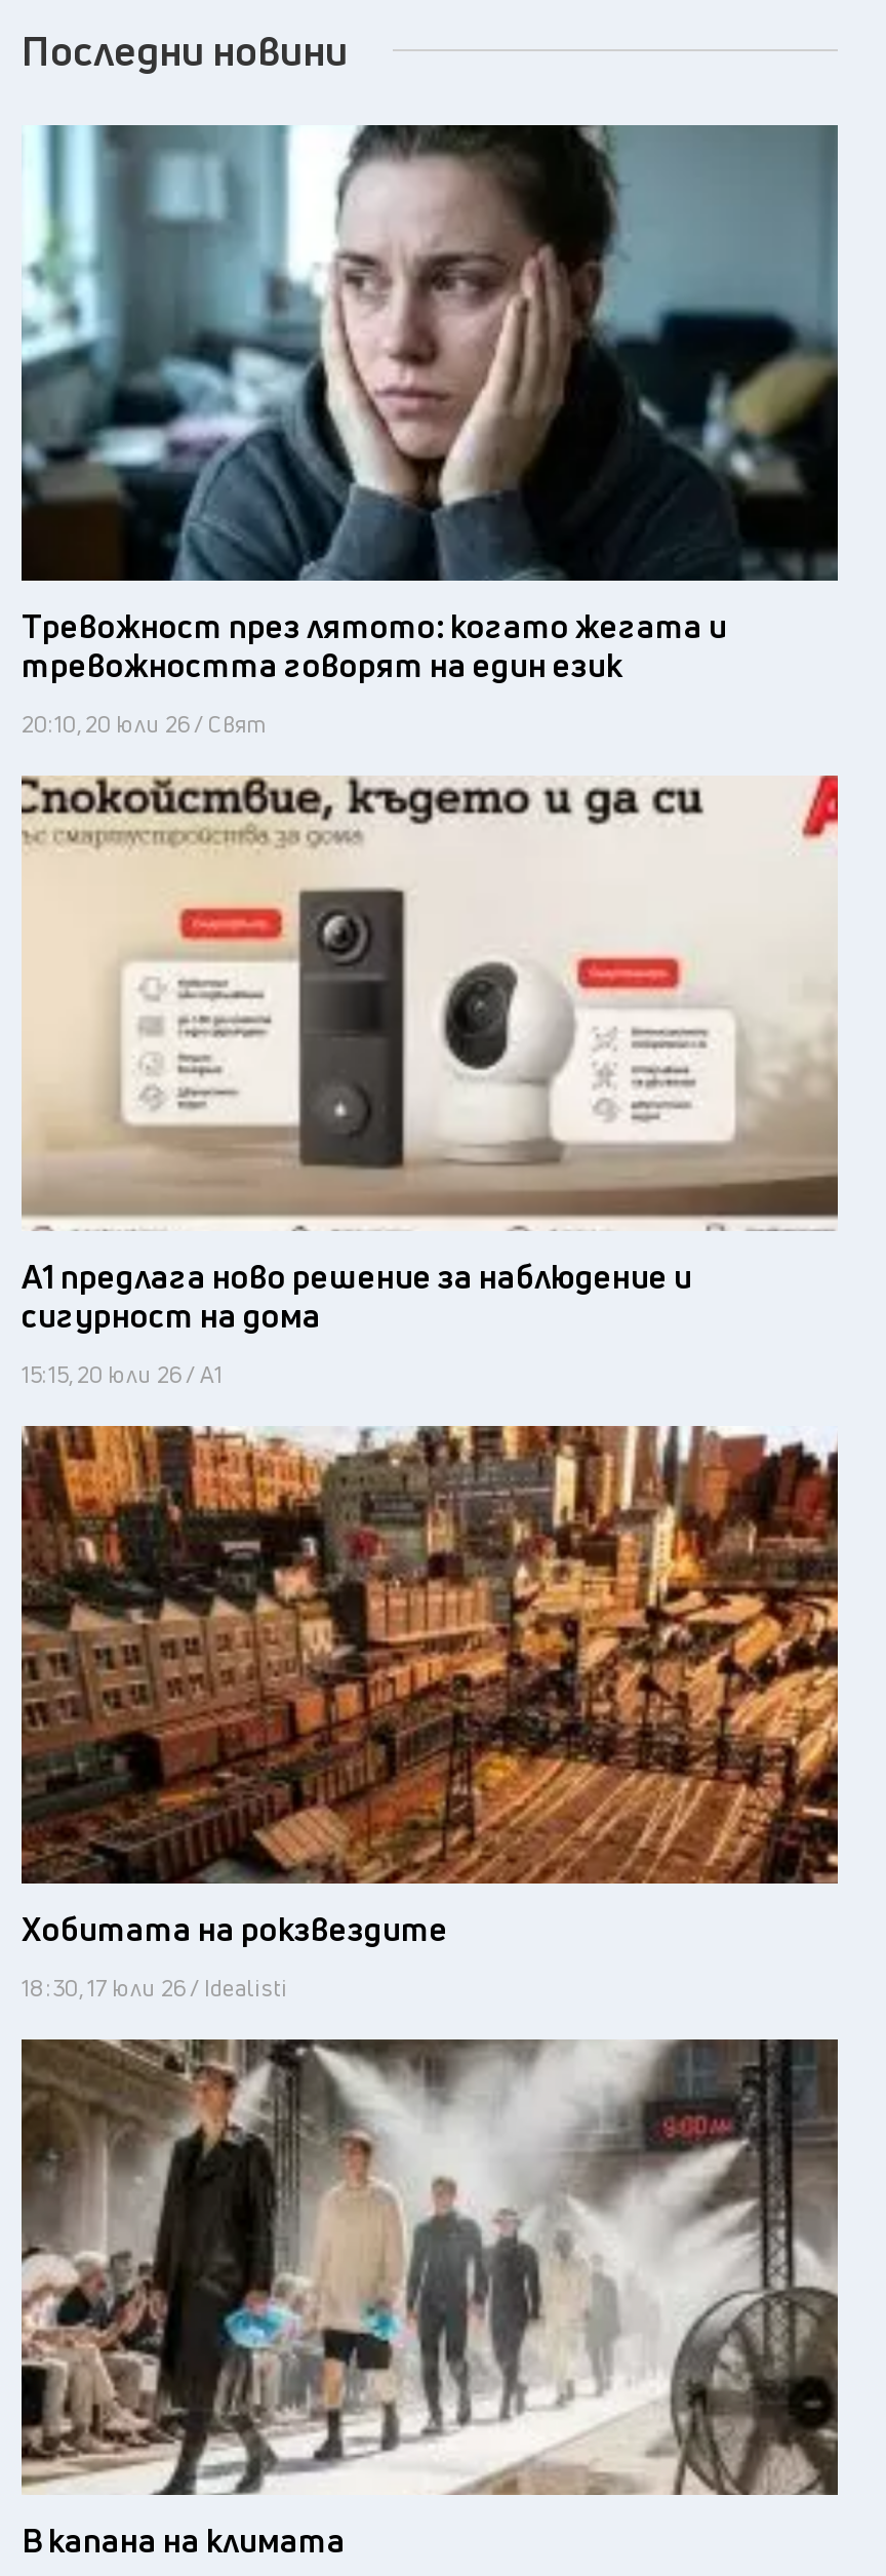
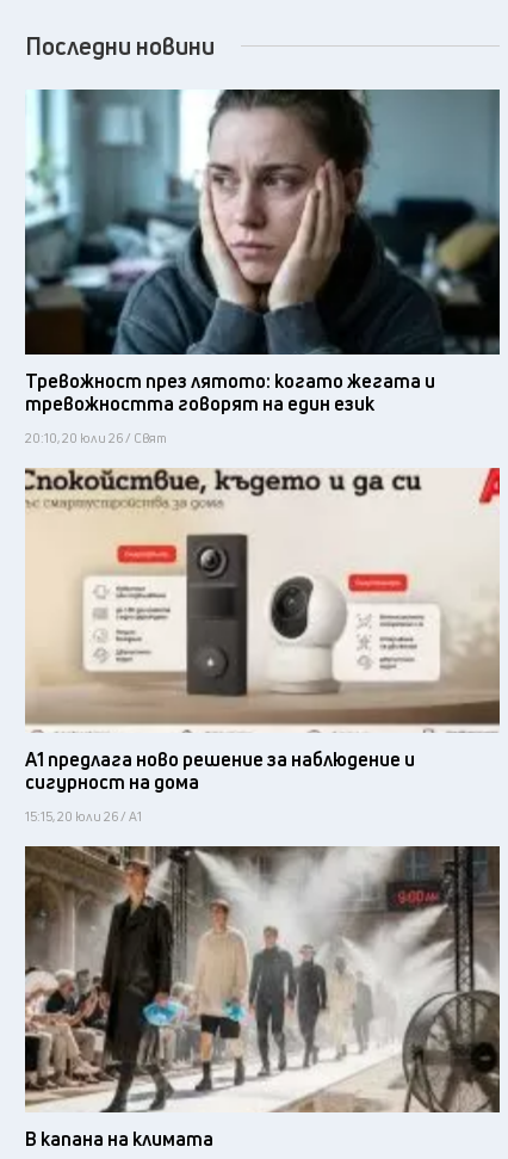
- [image]
- Хобитата на рокзвездите
- 18:30, 17 юли 26 / Idealisti
